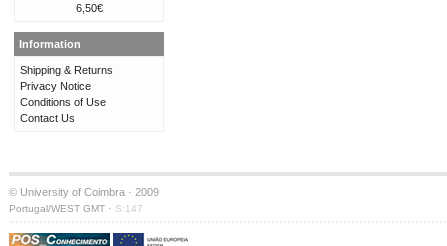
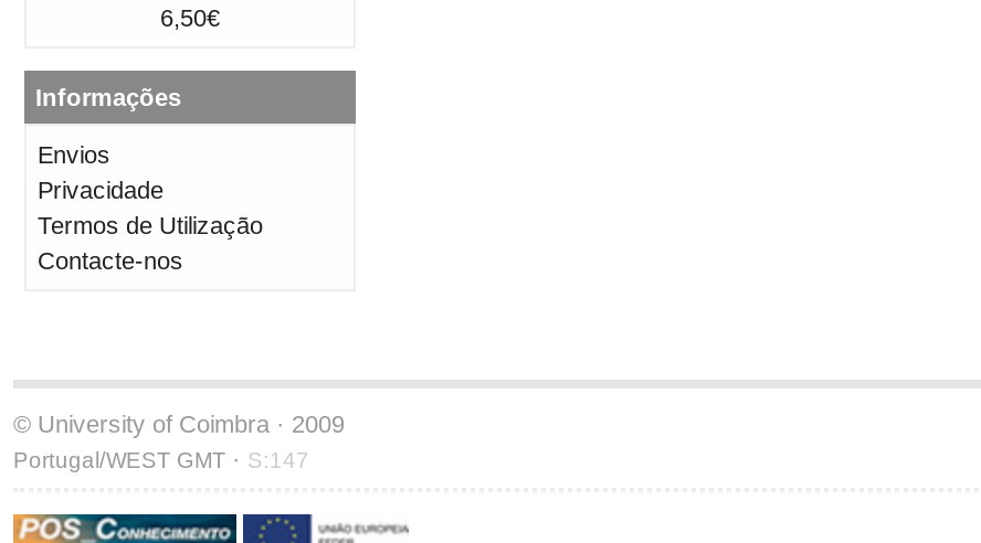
- Information
+ Informações

- Shipping & Returns
- Privacy Notice
- Conditions of Use
- Contact Us
+ Envios
+ Privacidade
+ Termos de Utilização
+ Contacte-nos
